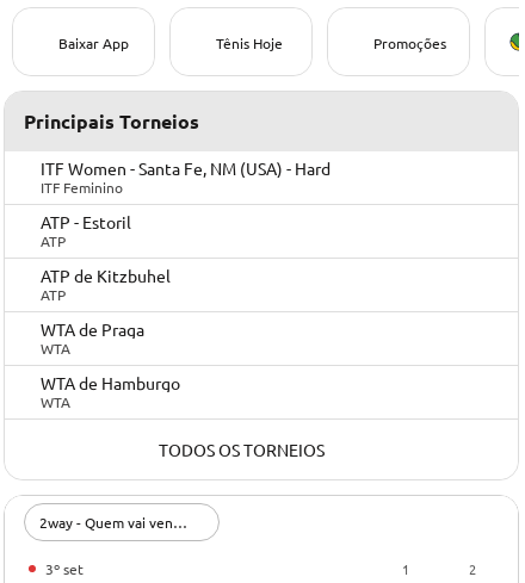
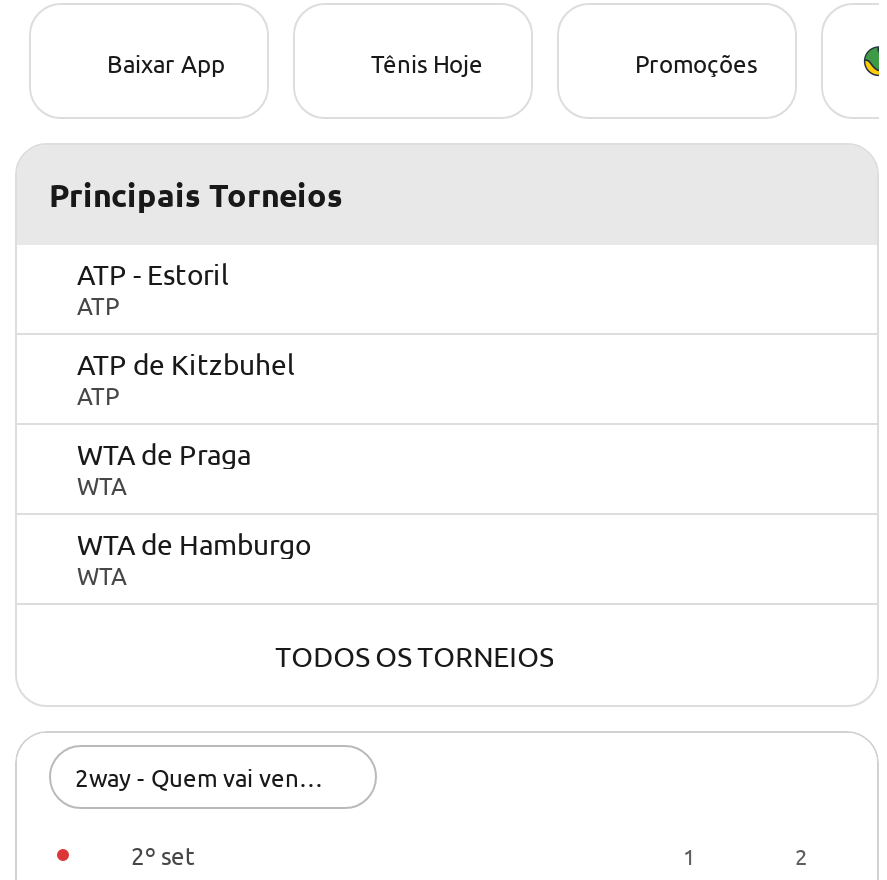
- ITF Women - Santa Fe, NM (USA) - Hard
- ITF Feminino

- 3º set
+ 2º set
